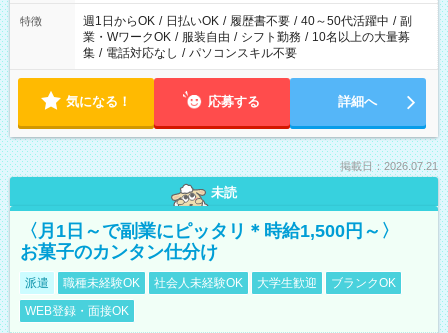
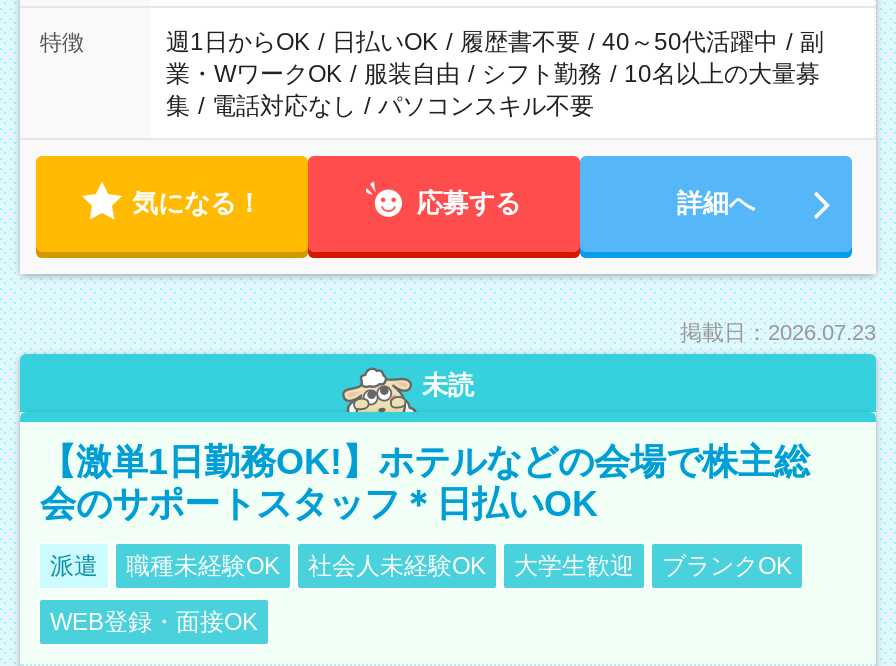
- 掲載日：2026.07.21
+ 掲載日：2026.07.23

- 〈月1日～で副業にピッタリ＊時給1,500円～〉
- お菓子のカンタン仕分け
+ 【激単1日勤務OK!】ホテルなどの会場で株主総
+ 会のサポートスタッフ＊日払いOK
